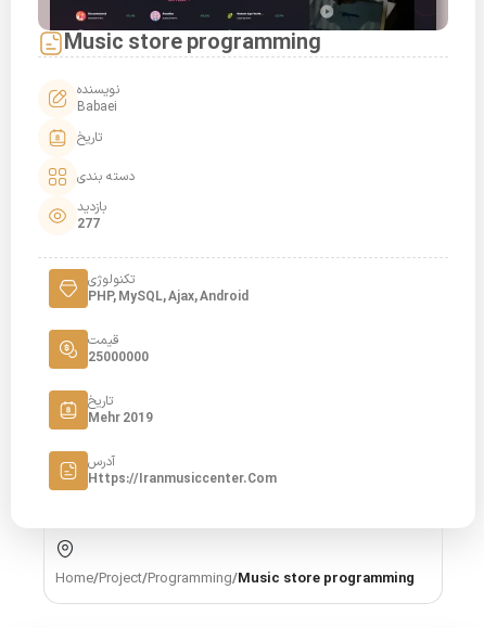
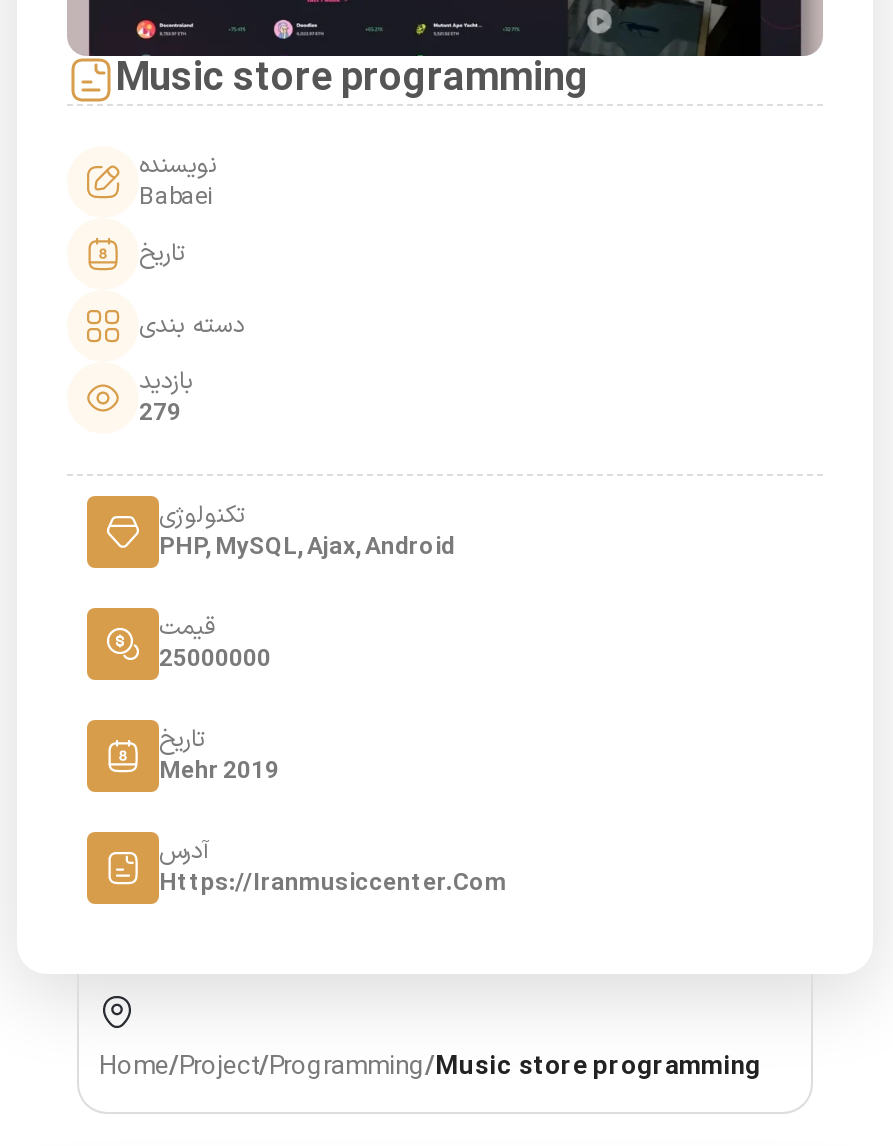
- 277
+ 279
